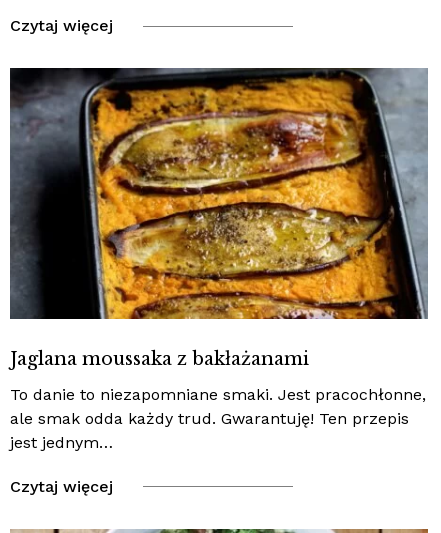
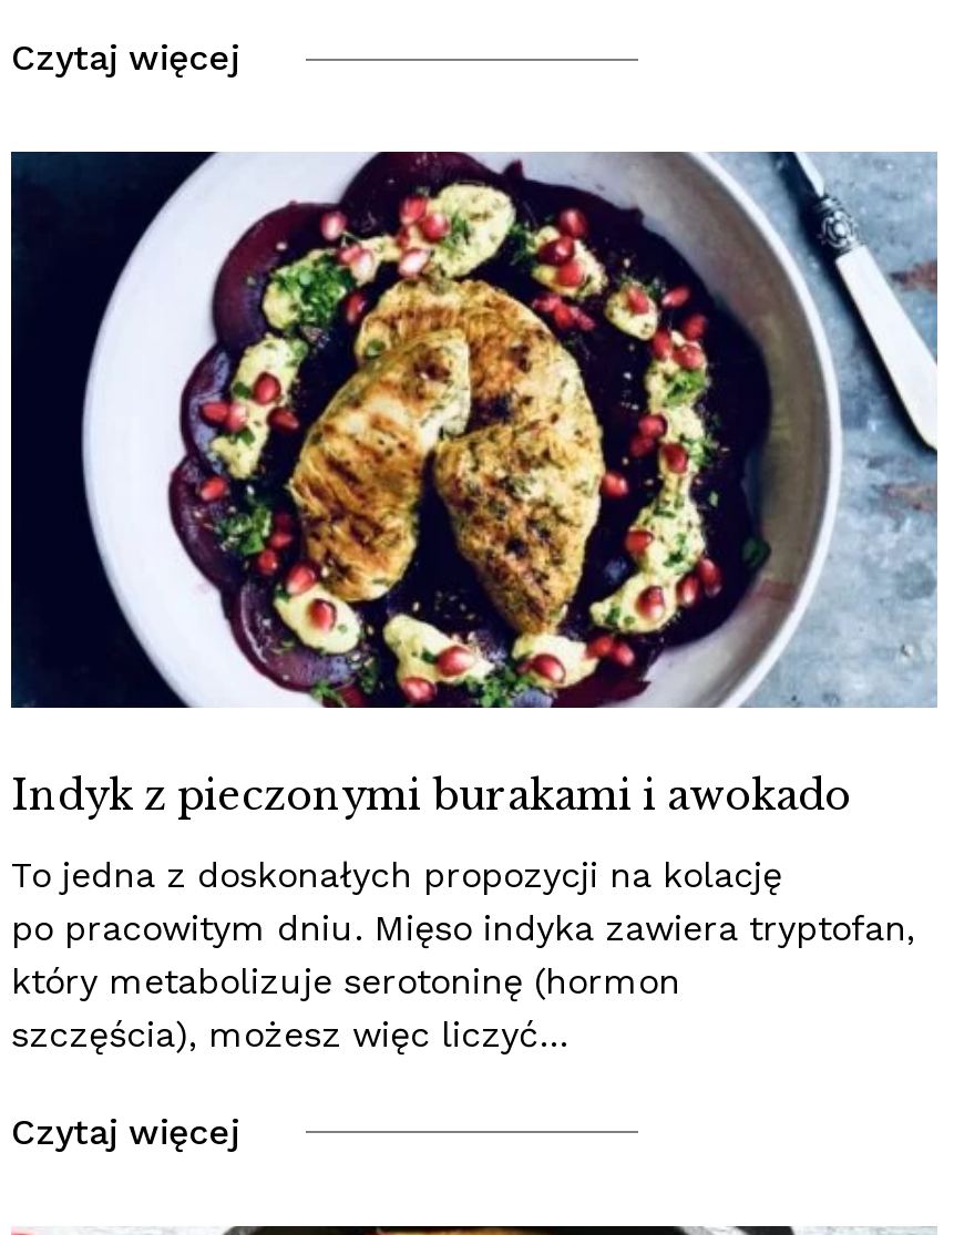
- [image]
- Jaglana moussaka z bakłażanami
+ [image]
+ Indyk z pieczonymi burakami i awokado

- To danie to niezapomniane smaki. Jest pracochłonne,
- ale smak odda każdy trud. Gwarantuję! Ten przepis
- jest jednym…
+ To jedna z doskonałych propozycji na kolację
+ po pracowitym dniu. Mięso indyka zawiera tryptofan,
+ który metabolizuje serotoninę (hormon
+ szczęścia), możesz więc liczyć…
